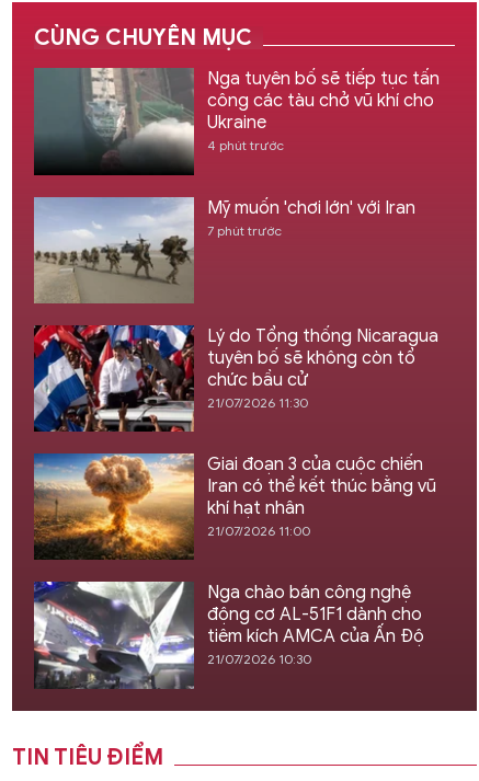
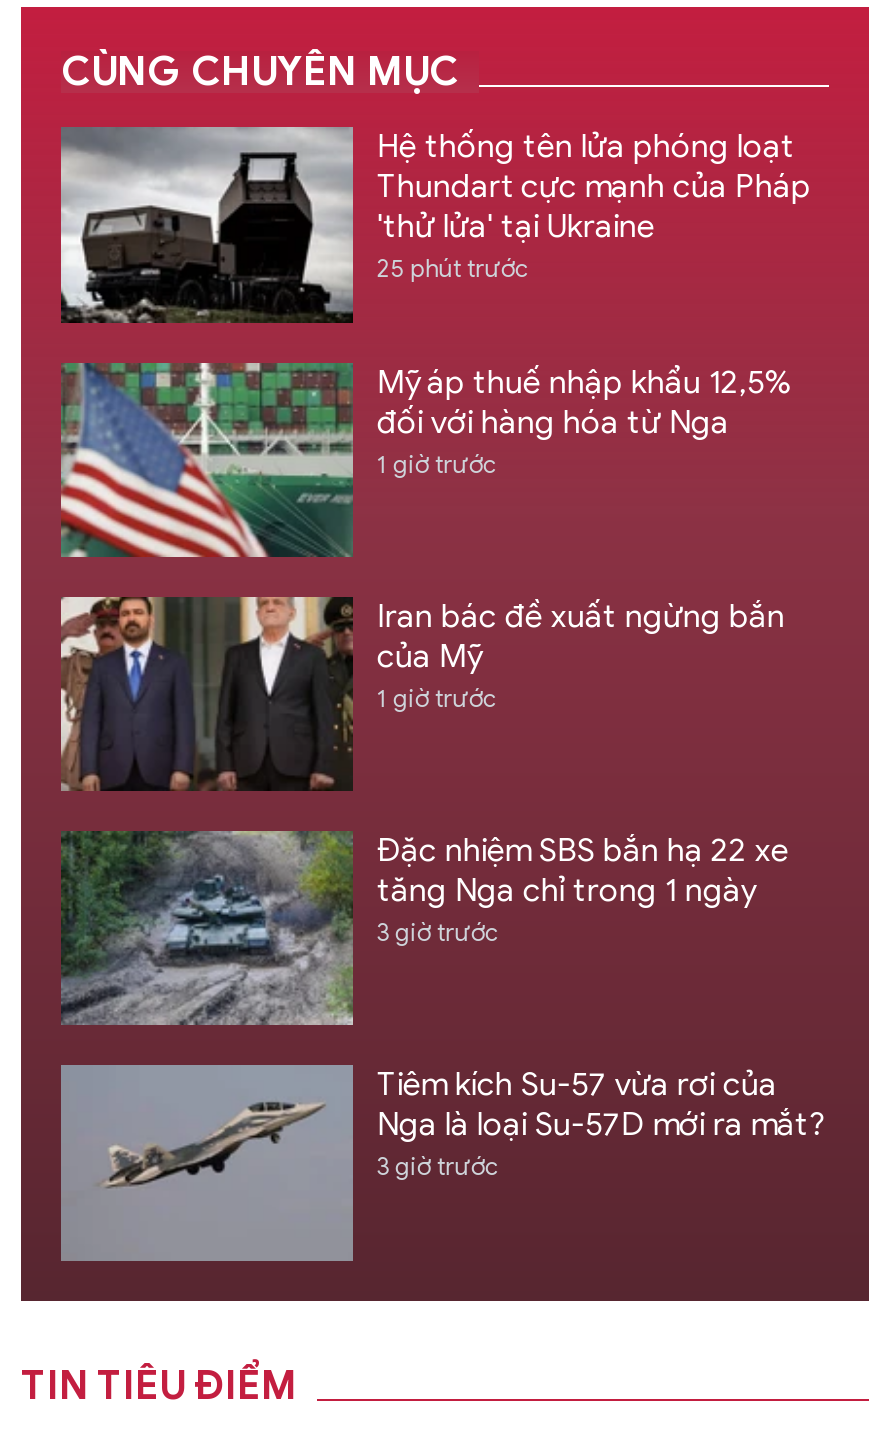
- [image]
- Nga tuyên bố sẽ tiếp tục tấn
- công các tàu chở vũ khí cho
- Ukraine
- 4 phút trước
+ [image]
+ Hệ thống tên lửa phóng loạt
+ Thundart cực mạnh của Pháp
+ 'thử lửa' tại Ukraine
+ 25 phút trước

- [image]
- Mỹ muốn 'chơi lớn' với Iran
- 7 phút trước
+ [image]
+ Mỹ áp thuế nhập khẩu 12,5%
+ đối với hàng hóa từ Nga
+ 1 giờ trước

- [image]
- Lý do Tổng thống Nicaragua
- tuyên bố sẽ không còn tổ
- chức bầu cử
- 21/07/2026 11:30
+ [image]
+ Iran bác đề xuất ngừng bắn
+ của Mỹ
+ 1 giờ trước

- [image]
- Giai đoạn 3 của cuộc chiến
- Iran có thể kết thúc bằng vũ
- khí hạt nhân
- 21/07/2026 11:00
+ [image]
+ Đặc nhiệm SBS bắn hạ 22 xe
+ tăng Nga chỉ trong 1 ngày
+ 3 giờ trước

- [image]
- Nga chào bán công nghệ
- động cơ AL-51F1 dành cho
- tiêm kích AMCA của Ấn Độ
- 21/07/2026 10:30
+ [image]
+ Tiêm kích Su-57 vừa rơi của
+ Nga là loại Su-57D mới ra mắt?
+ 3 giờ trước
